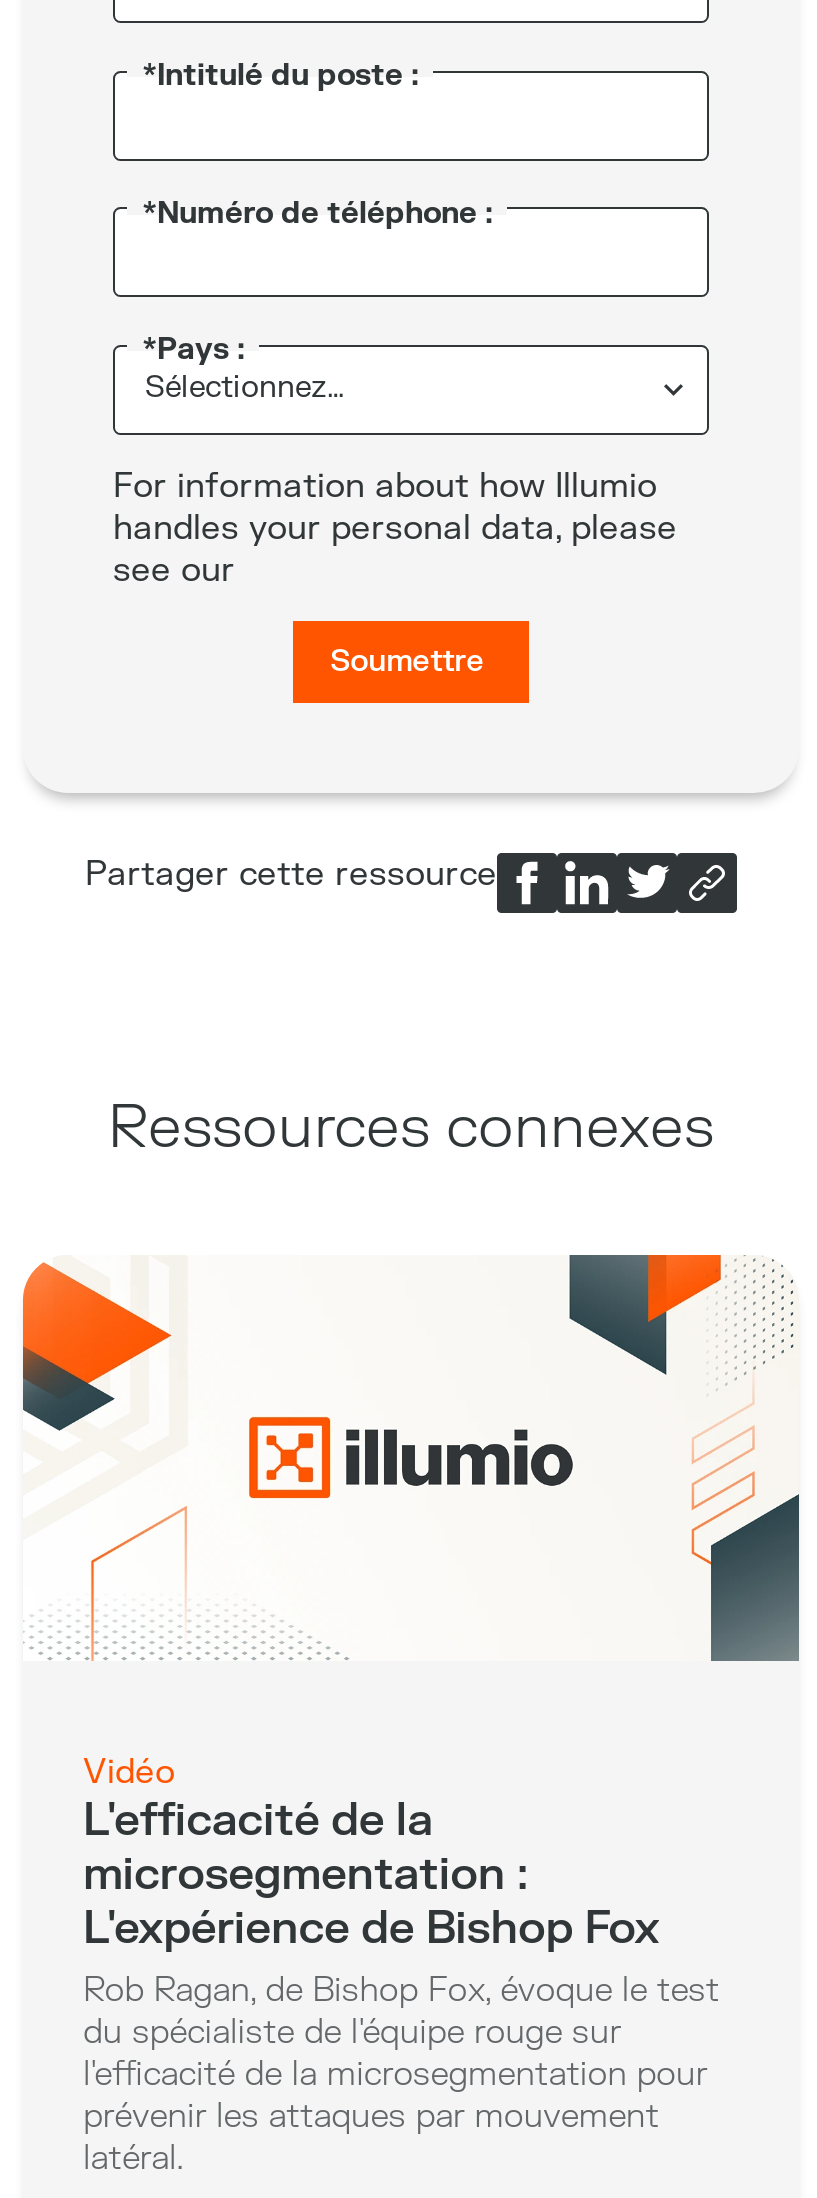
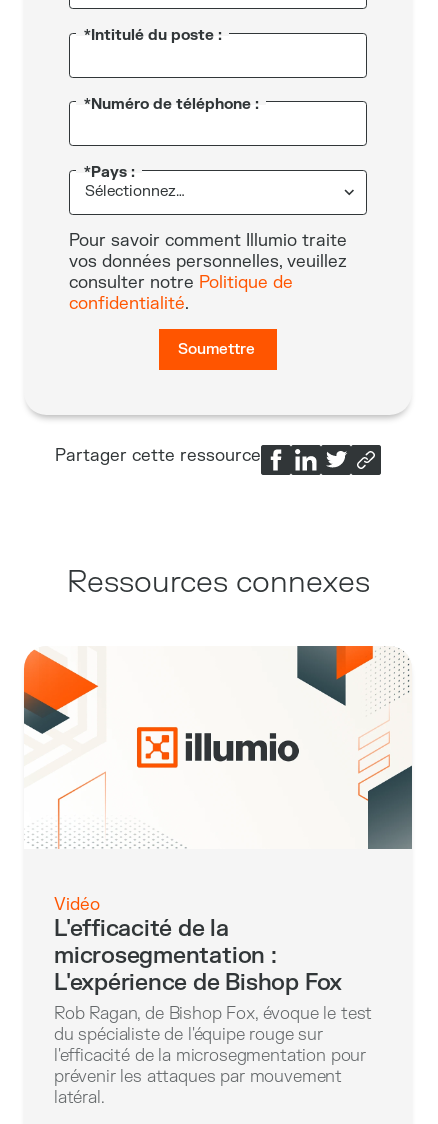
- For information about how Illumio
- handles your personal data, please
- see our
+ Pour savoir comment Illumio traite
+ vos données personnelles, veuillez
+ consulter notre Politique de
+ confidentialité.
